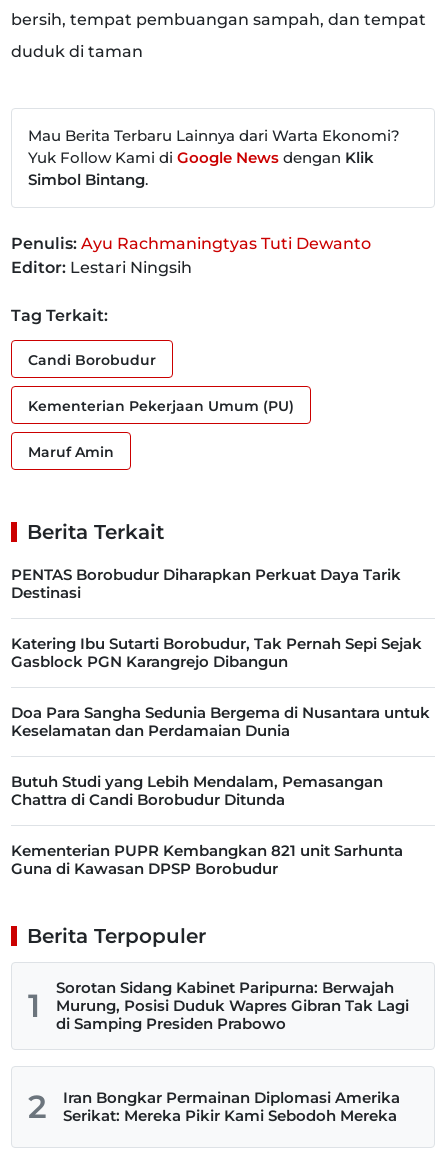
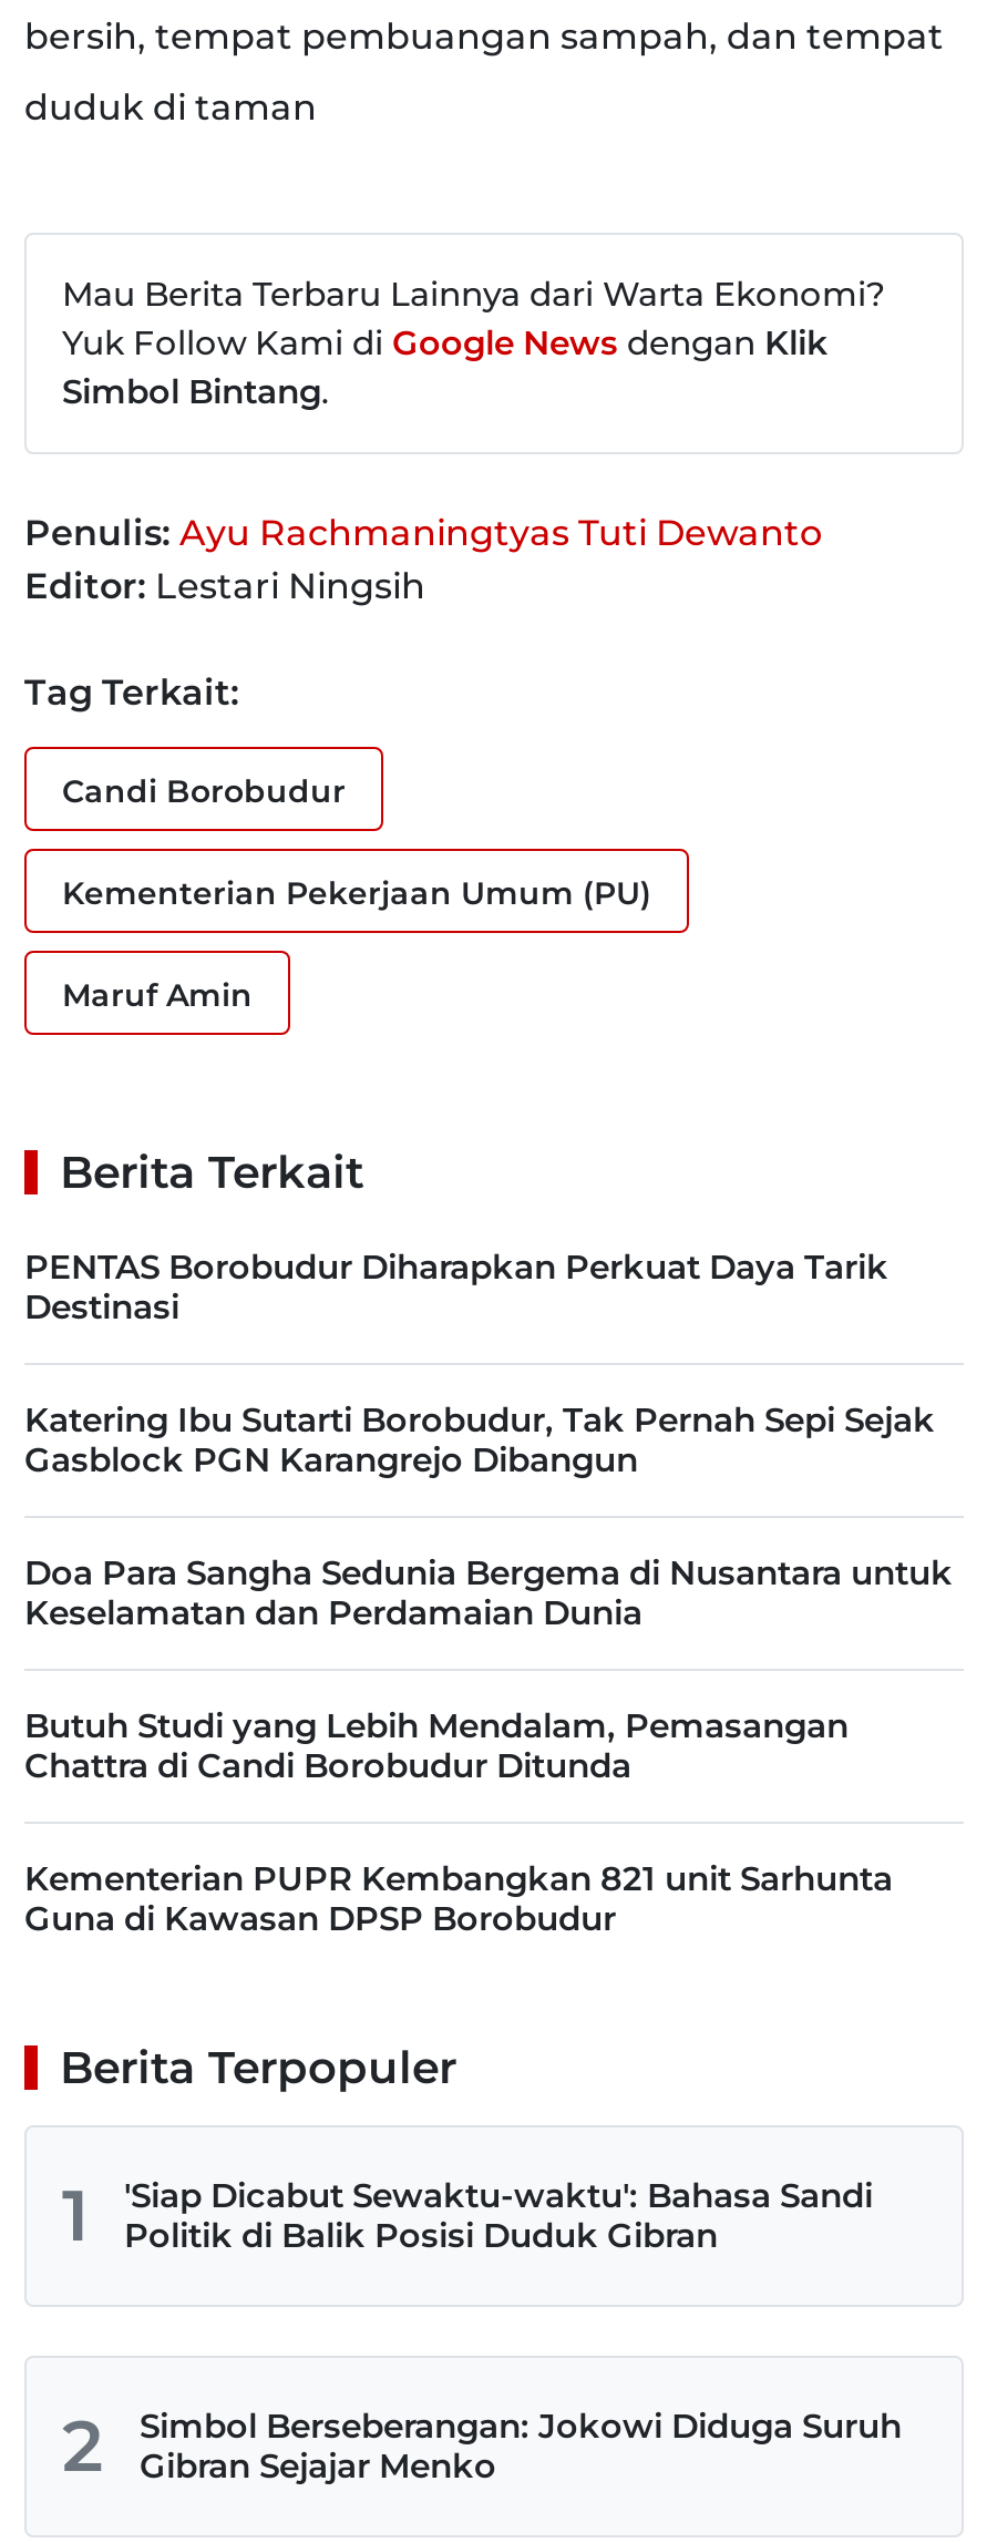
- Sorotan Sidang Kabinet Paripurna: Berwajah
- Murung, Posisi Duduk Wapres Gibran Tak Lagi
- di Samping Presiden Prabowo
+ 'Siap Dicabut Sewaktu-waktu': Bahasa Sandi
+ Politik di Balik Posisi Duduk Gibran

- Iran Bongkar Permainan Diplomasi Amerika
- Serikat: Mereka Pikir Kami Sebodoh Mereka
+ Simbol Berseberangan: Jokowi Diduga Suruh
+ Gibran Sejajar Menko
